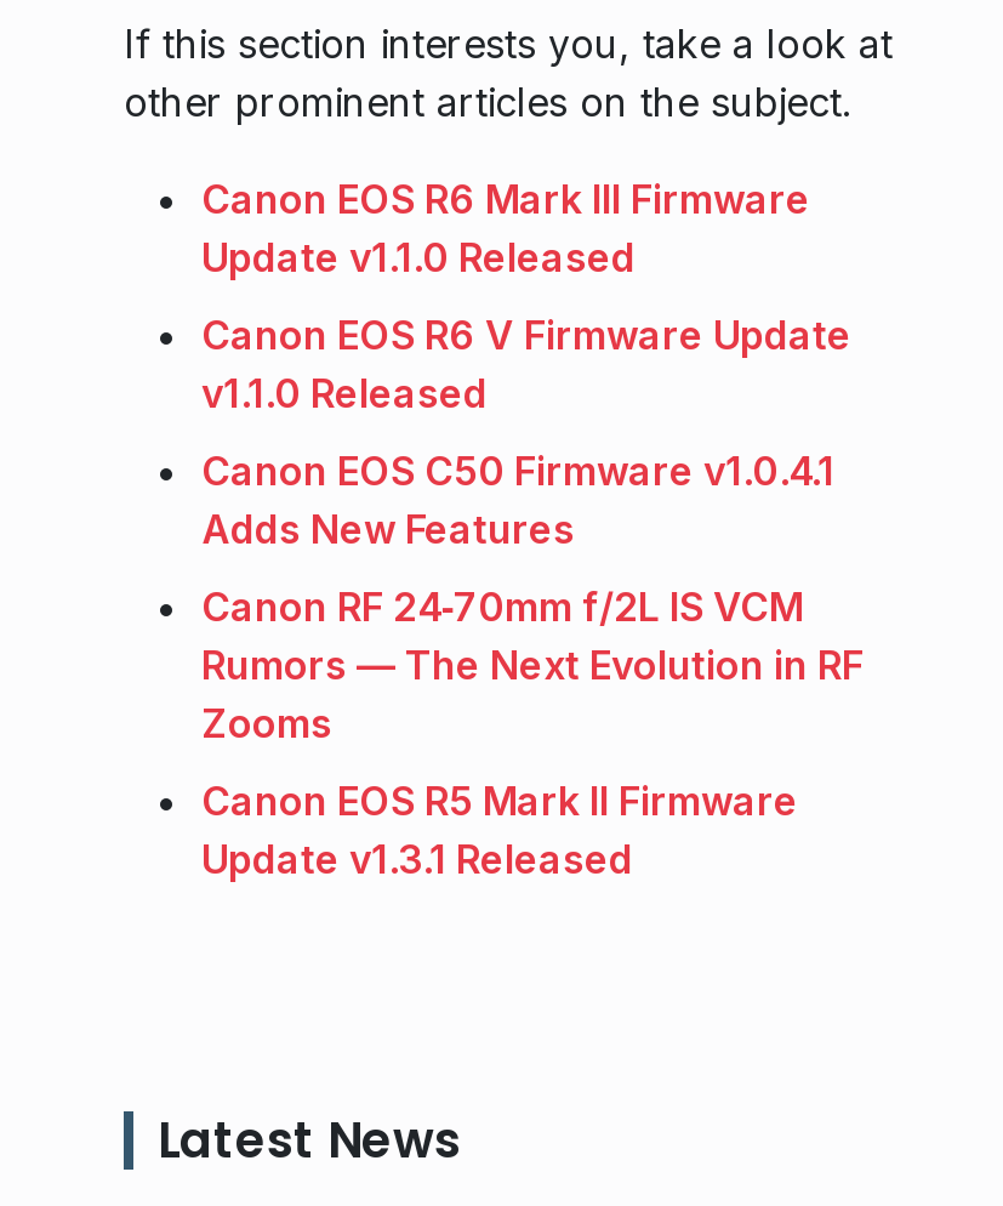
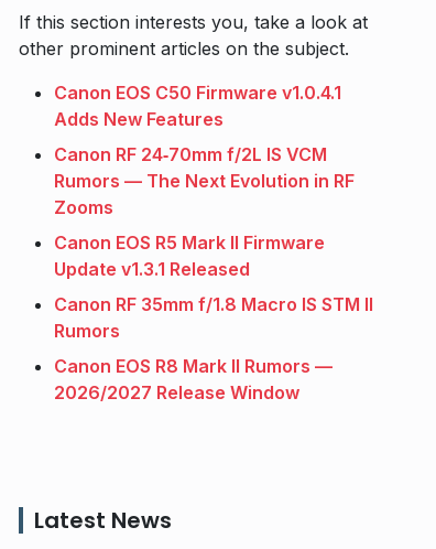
- Canon EOS R6 Mark III Firmware
- Update v1.1.0 Released
- Canon EOS R6 V Firmware Update
- v1.1.0 Released

moved up: Canon EOS C50 Firmware v1.0.4.1 | Adds New Features | Canon RF 24‑70mm f/2L IS VCM | Rumors — The Next Evolution in RF | Zooms | Canon EOS R5 Mark II Firmware | Update v1.3.1 Released

+ Canon RF 35mm f/1.8 Macro IS STM II
+ Rumors
+ Canon EOS R8 Mark II Rumors —
+ 2026/2027 Release Window
